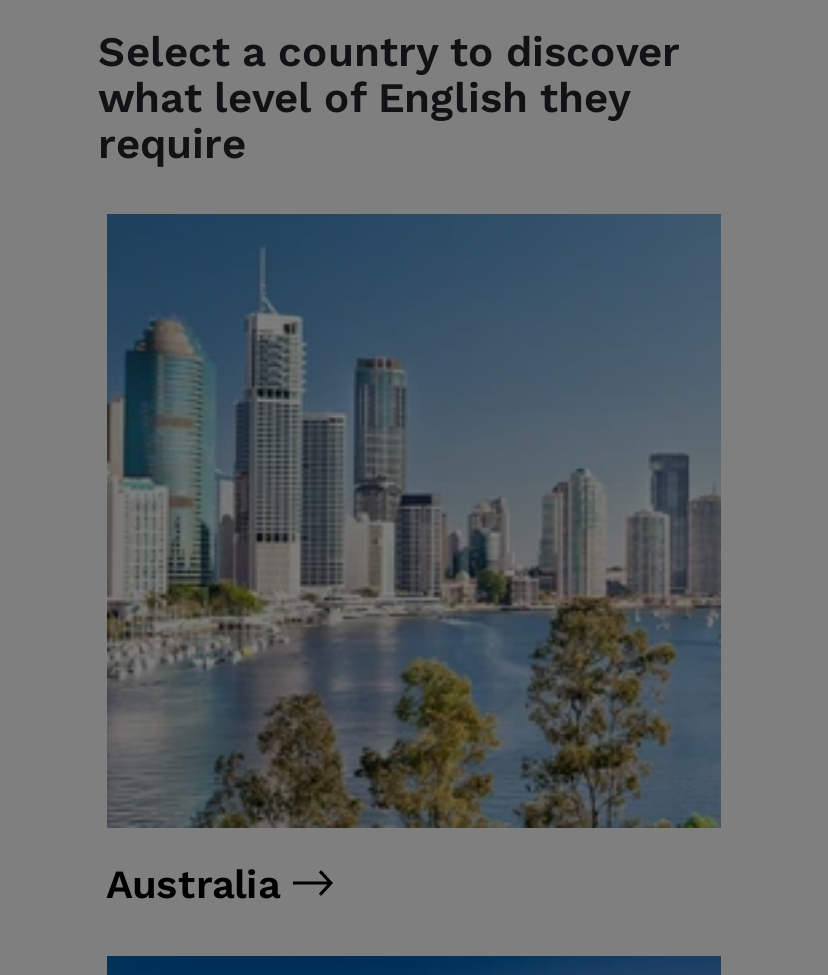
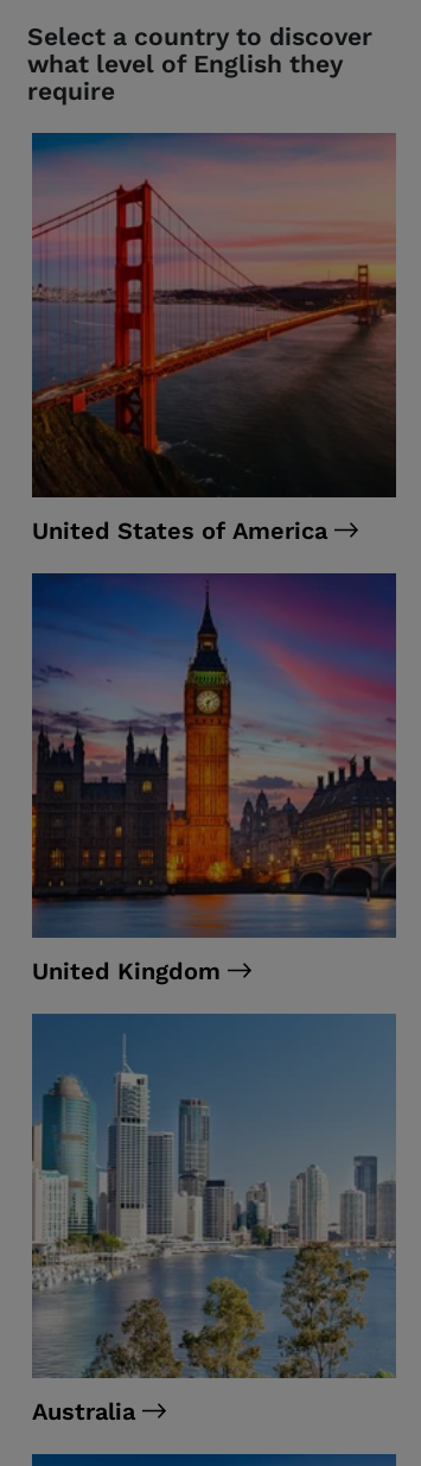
+ [image]
+ United States of America

+ [image]
+ United Kingdom
